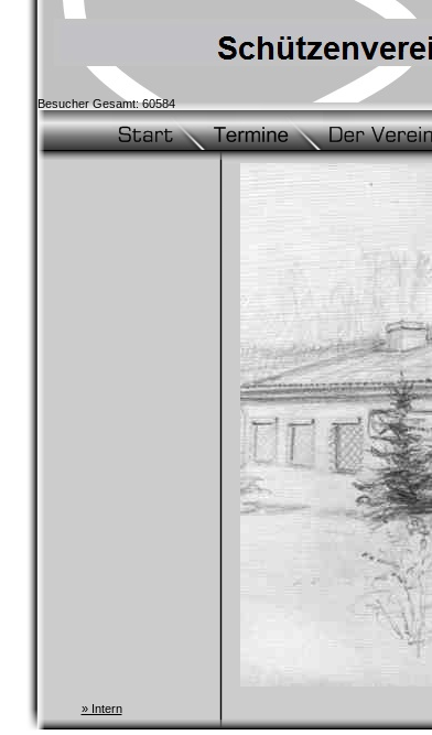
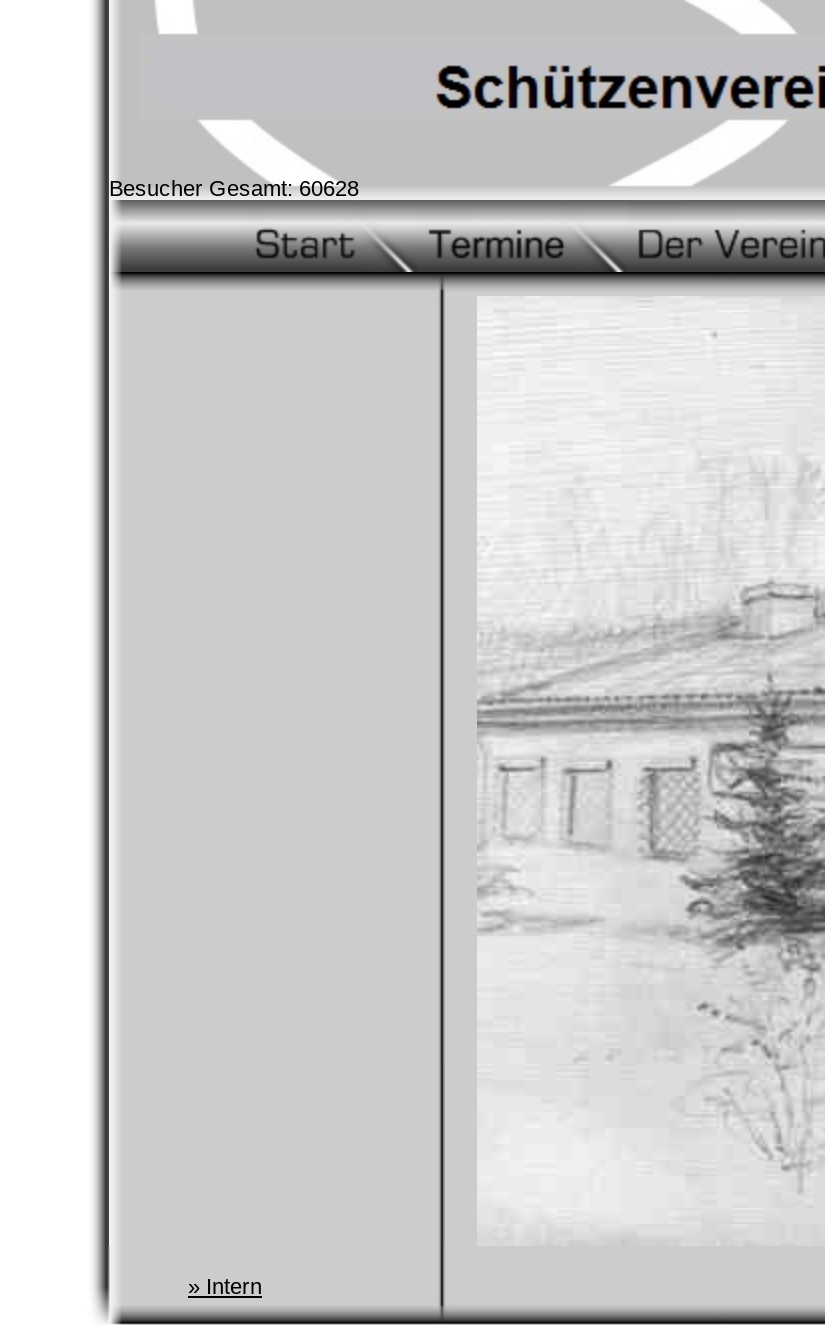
- Besucher Gesamt: 60584
+ Besucher Gesamt: 60628
